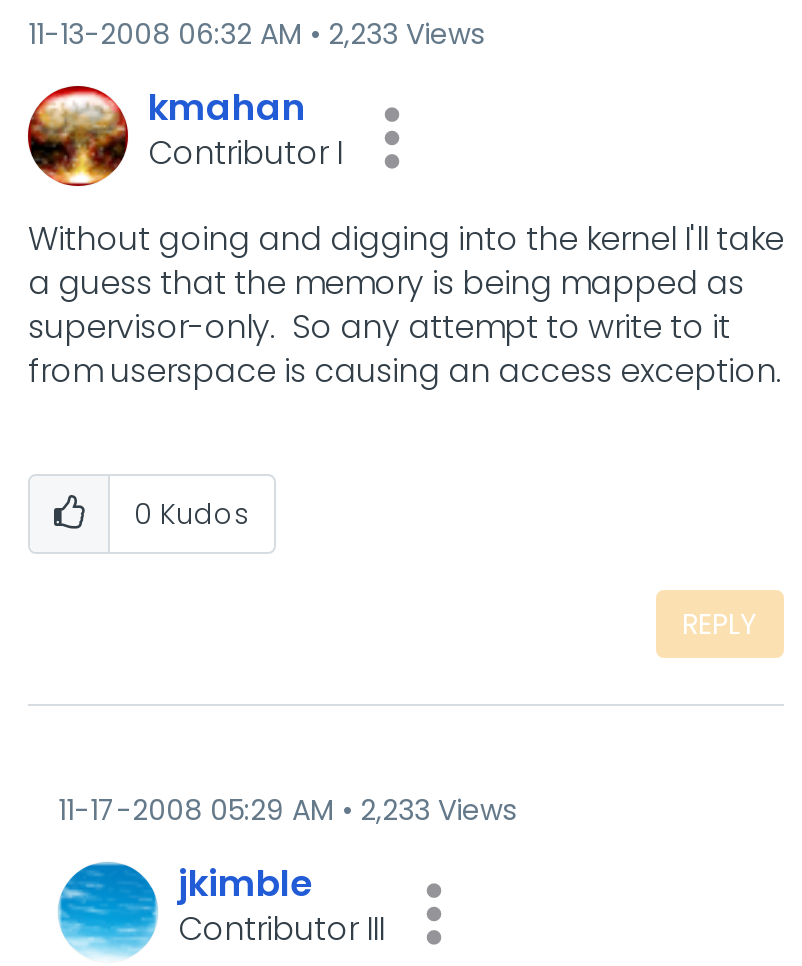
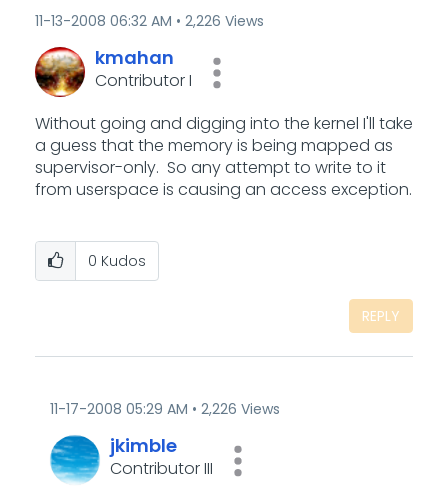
- 11-13-2008 06:32 AM 2,233 Views
+ 11-13-2008 06:32 AM 2,226 Views

- 11-17-2008 05:29 AM 2,233 Views
+ 11-17-2008 05:29 AM 2,226 Views
